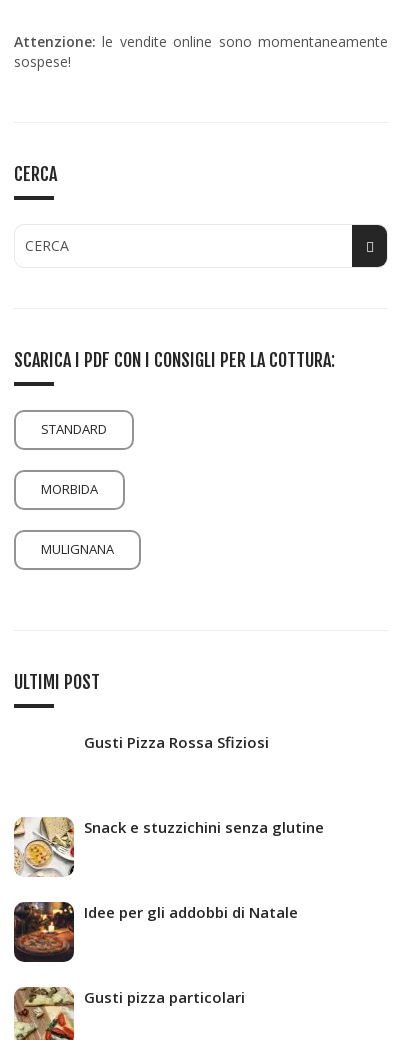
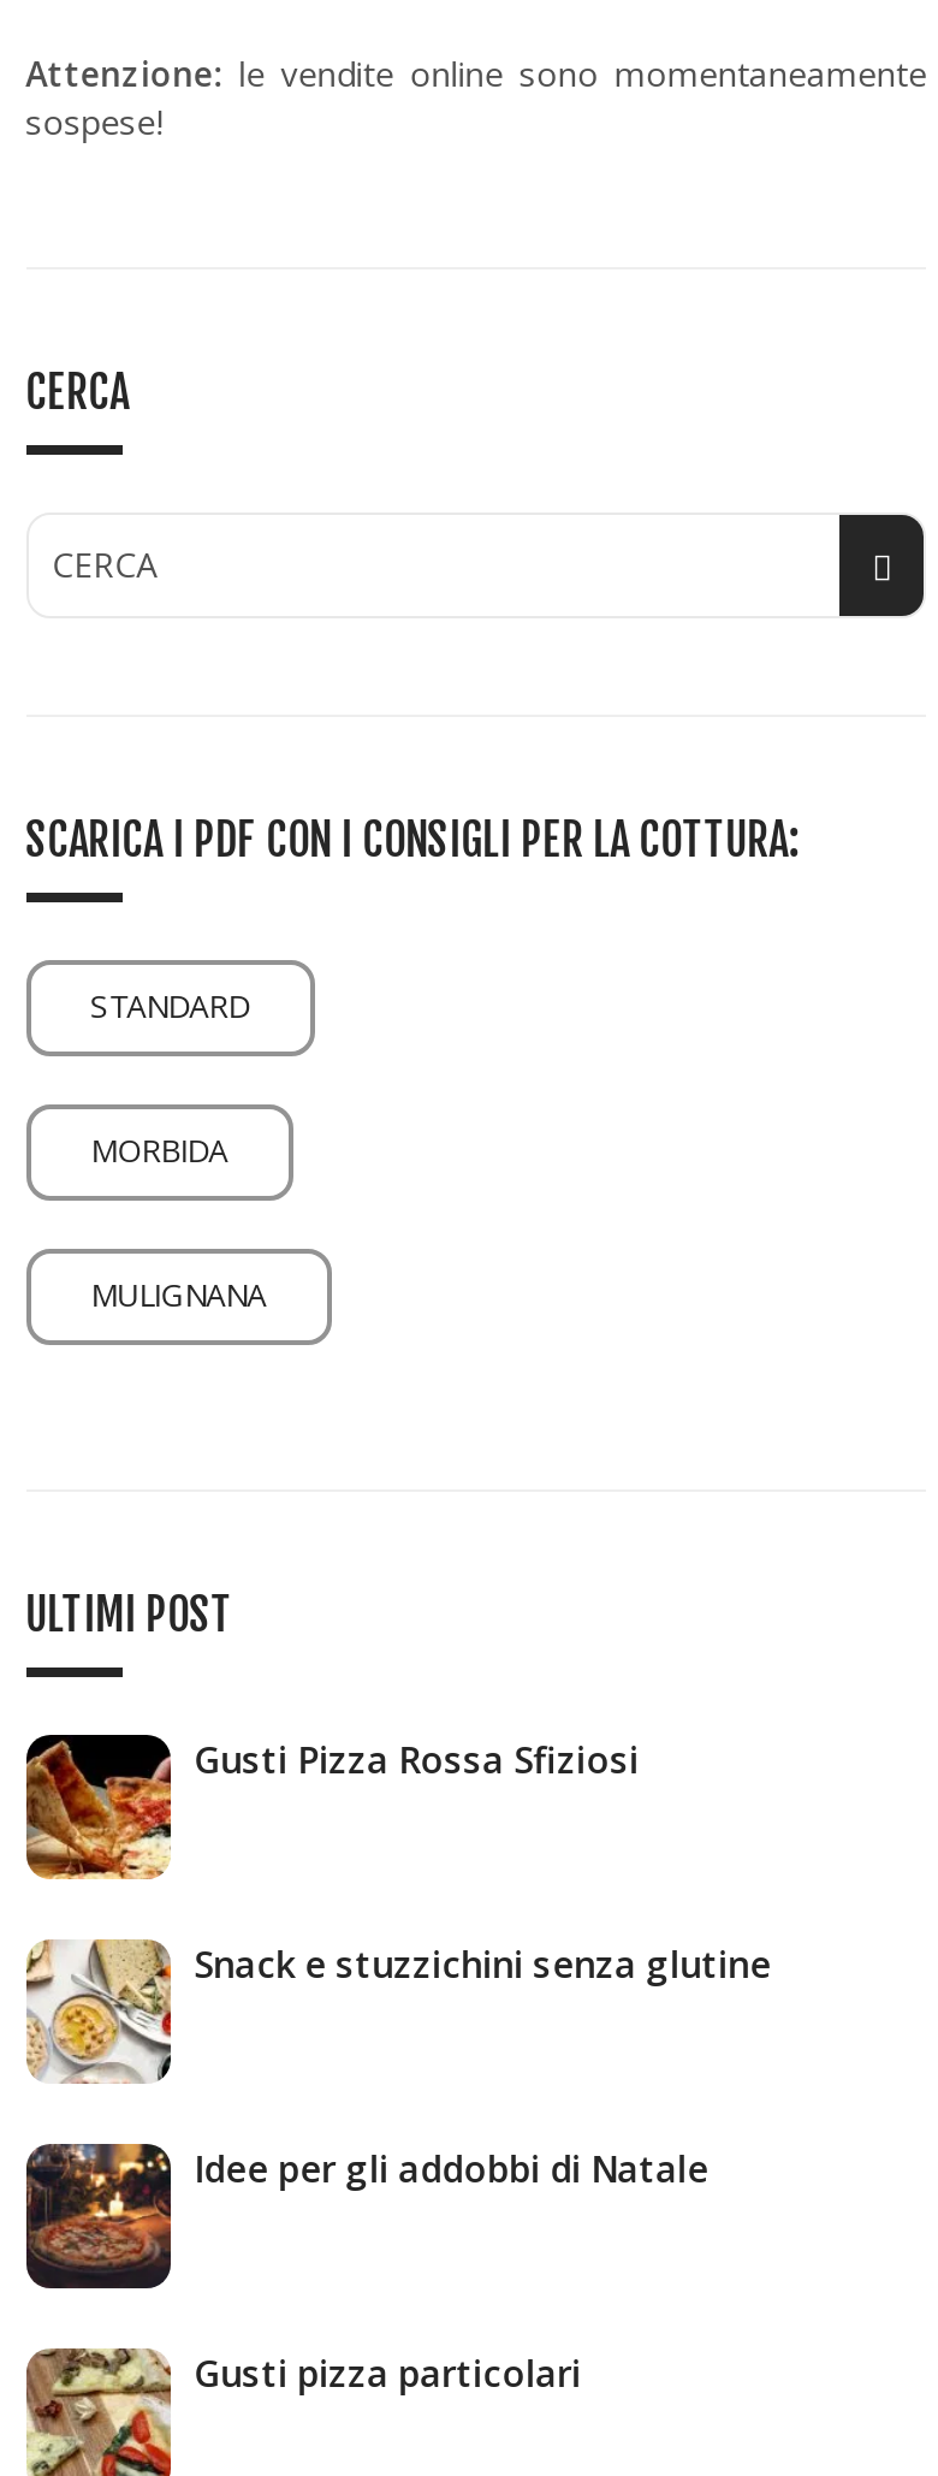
+ [image]
